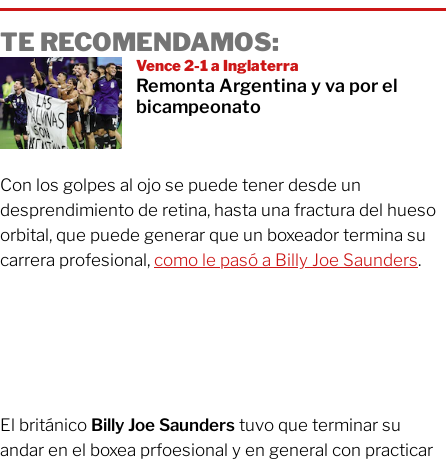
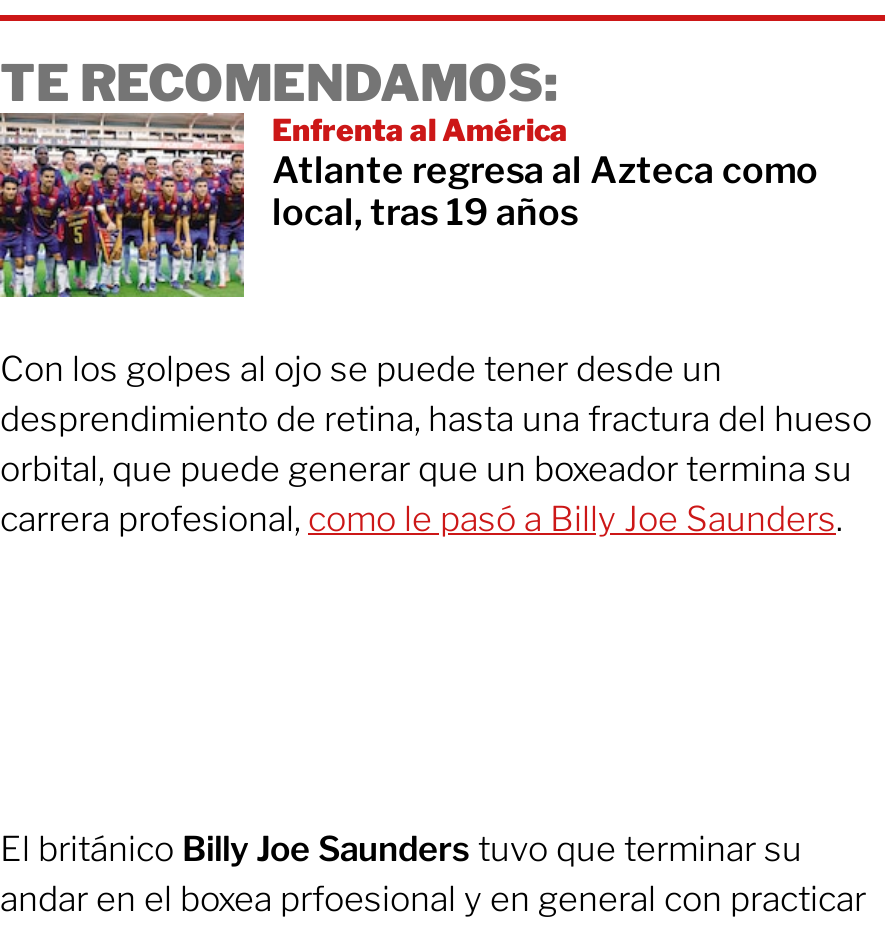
- [image]
- Vence 2-1 a Inglaterra
- Remonta Argentina y va por el
- bicampeonato
+ [image]
+ Enfrenta al América
+ Atlante regresa al Azteca como
+ local, tras 19 años
